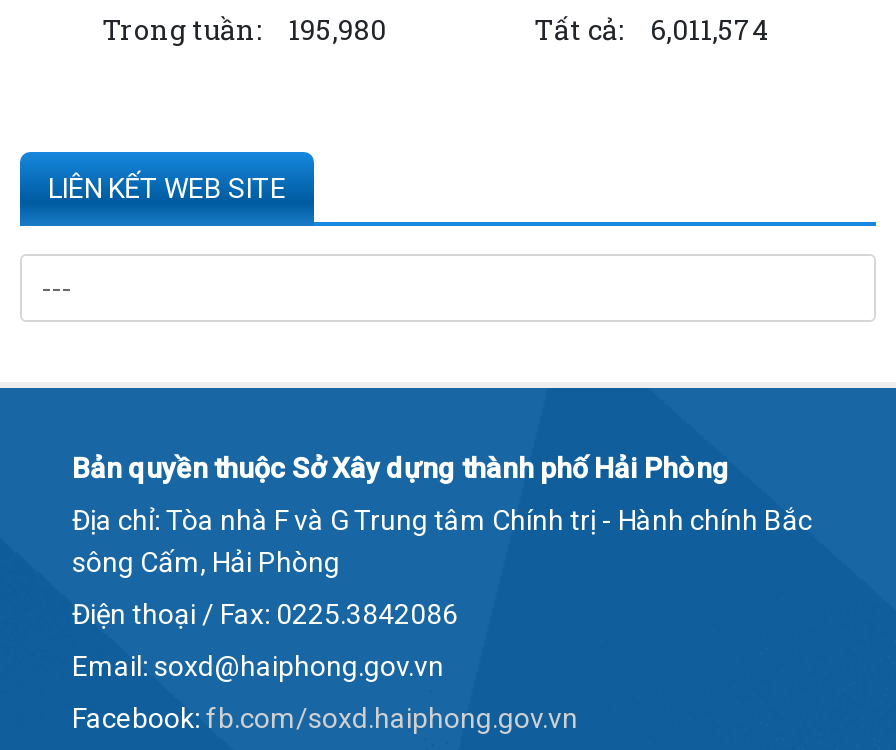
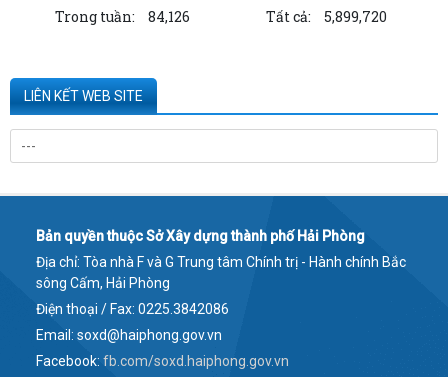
- Trong tuần: 195,980
+ Trong tuần: 84,126

- Tất cả: 6,011,574
+ Tất cả: 5,899,720
